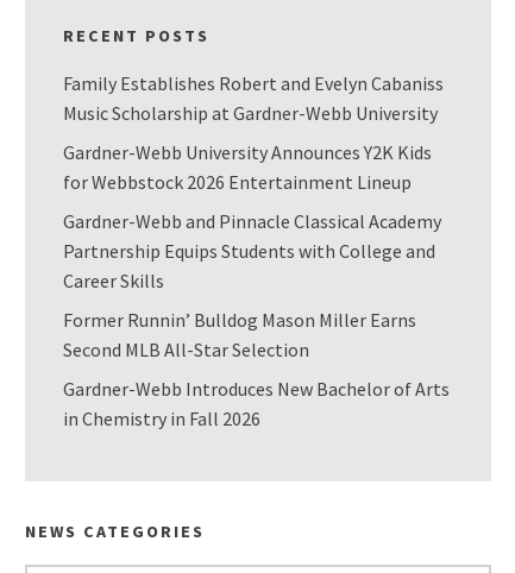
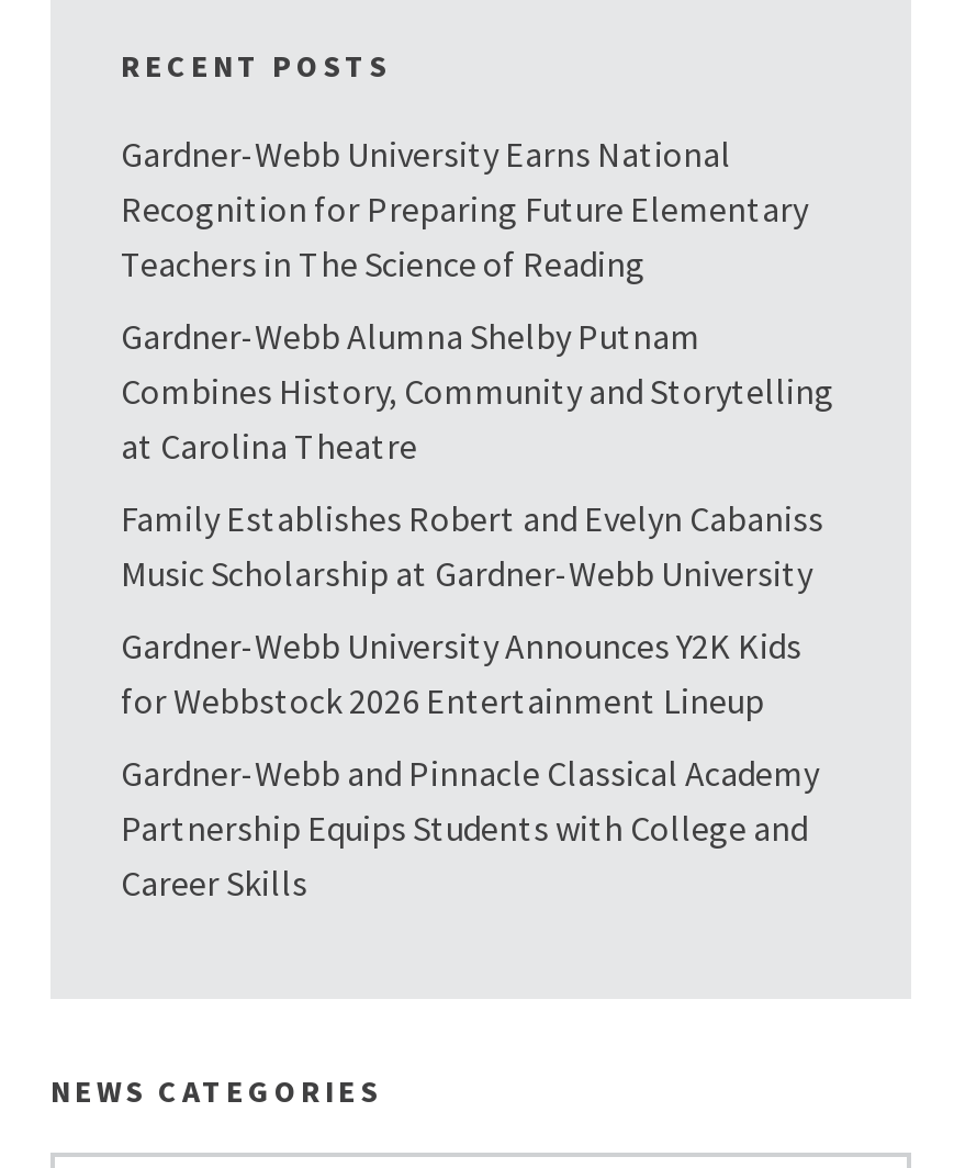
+ Gardner-Webb University Earns National
+ Recognition for Preparing Future Elementary
+ Teachers in The Science of Reading
+ Gardner-Webb Alumna Shelby Putnam
+ Combines History, Community and Storytelling
+ at Carolina Theatre

moved down: Family Establishes Robert and Evelyn Cabaniss | Music Scholarship at Gardner-Webb University | Gardner-Webb University Announces Y2K Kids | for Webbstock 2026 Entertainment Lineup | Gardner-Webb and Pinnacle Classical Academy | Partnership Equips Students with College and | Career Skills

- Former Runnin’ Bulldog Mason Miller Earns
- Second MLB All-Star Selection
- Gardner-Webb Introduces New Bachelor of Arts
- in Chemistry in Fall 2026
